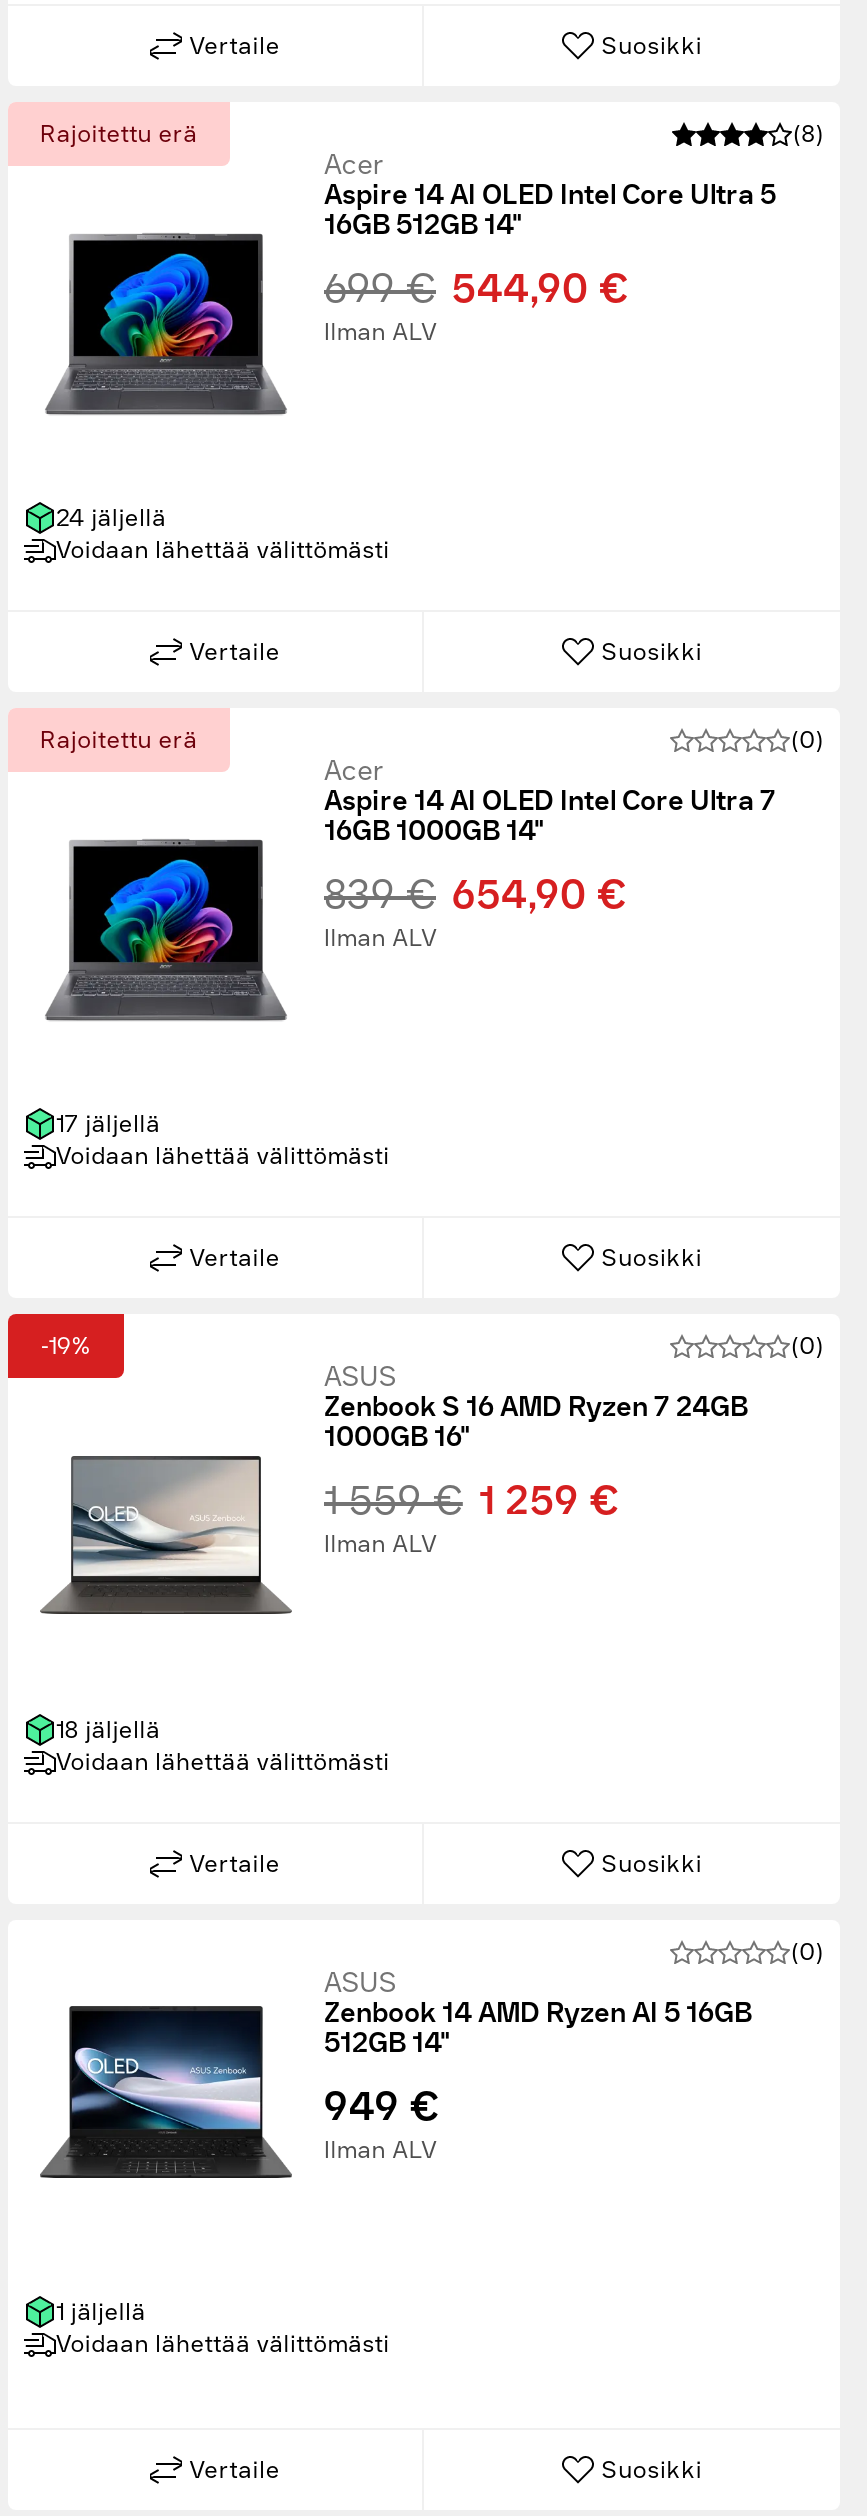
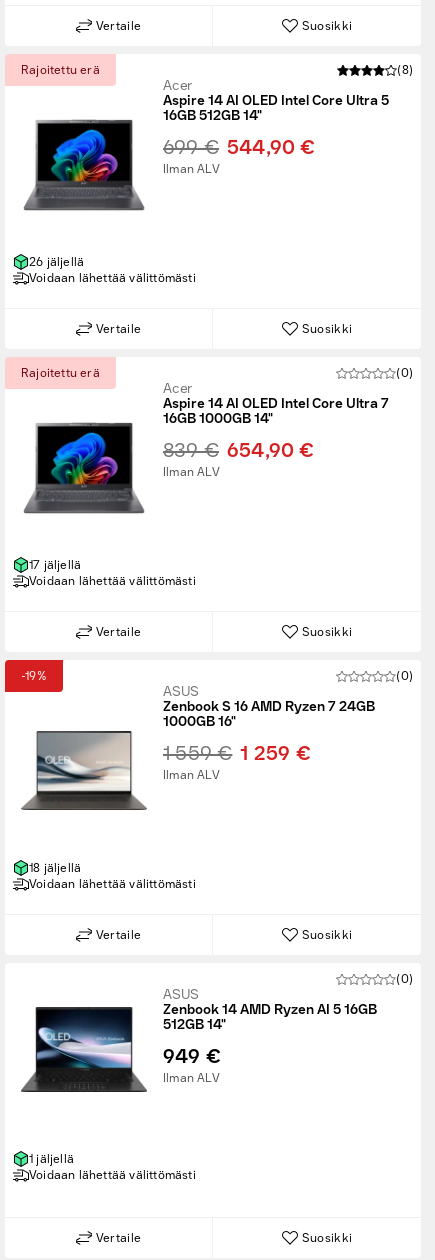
- 24 jäljellä
+ 26 jäljellä
